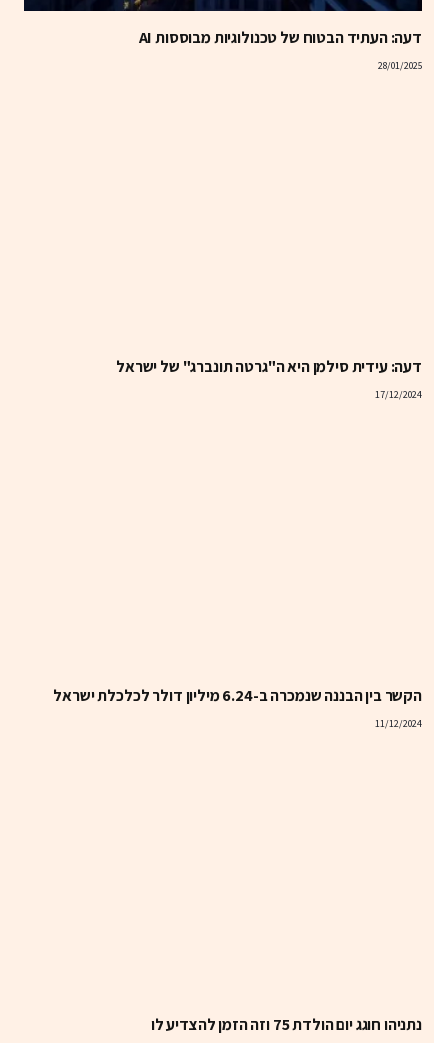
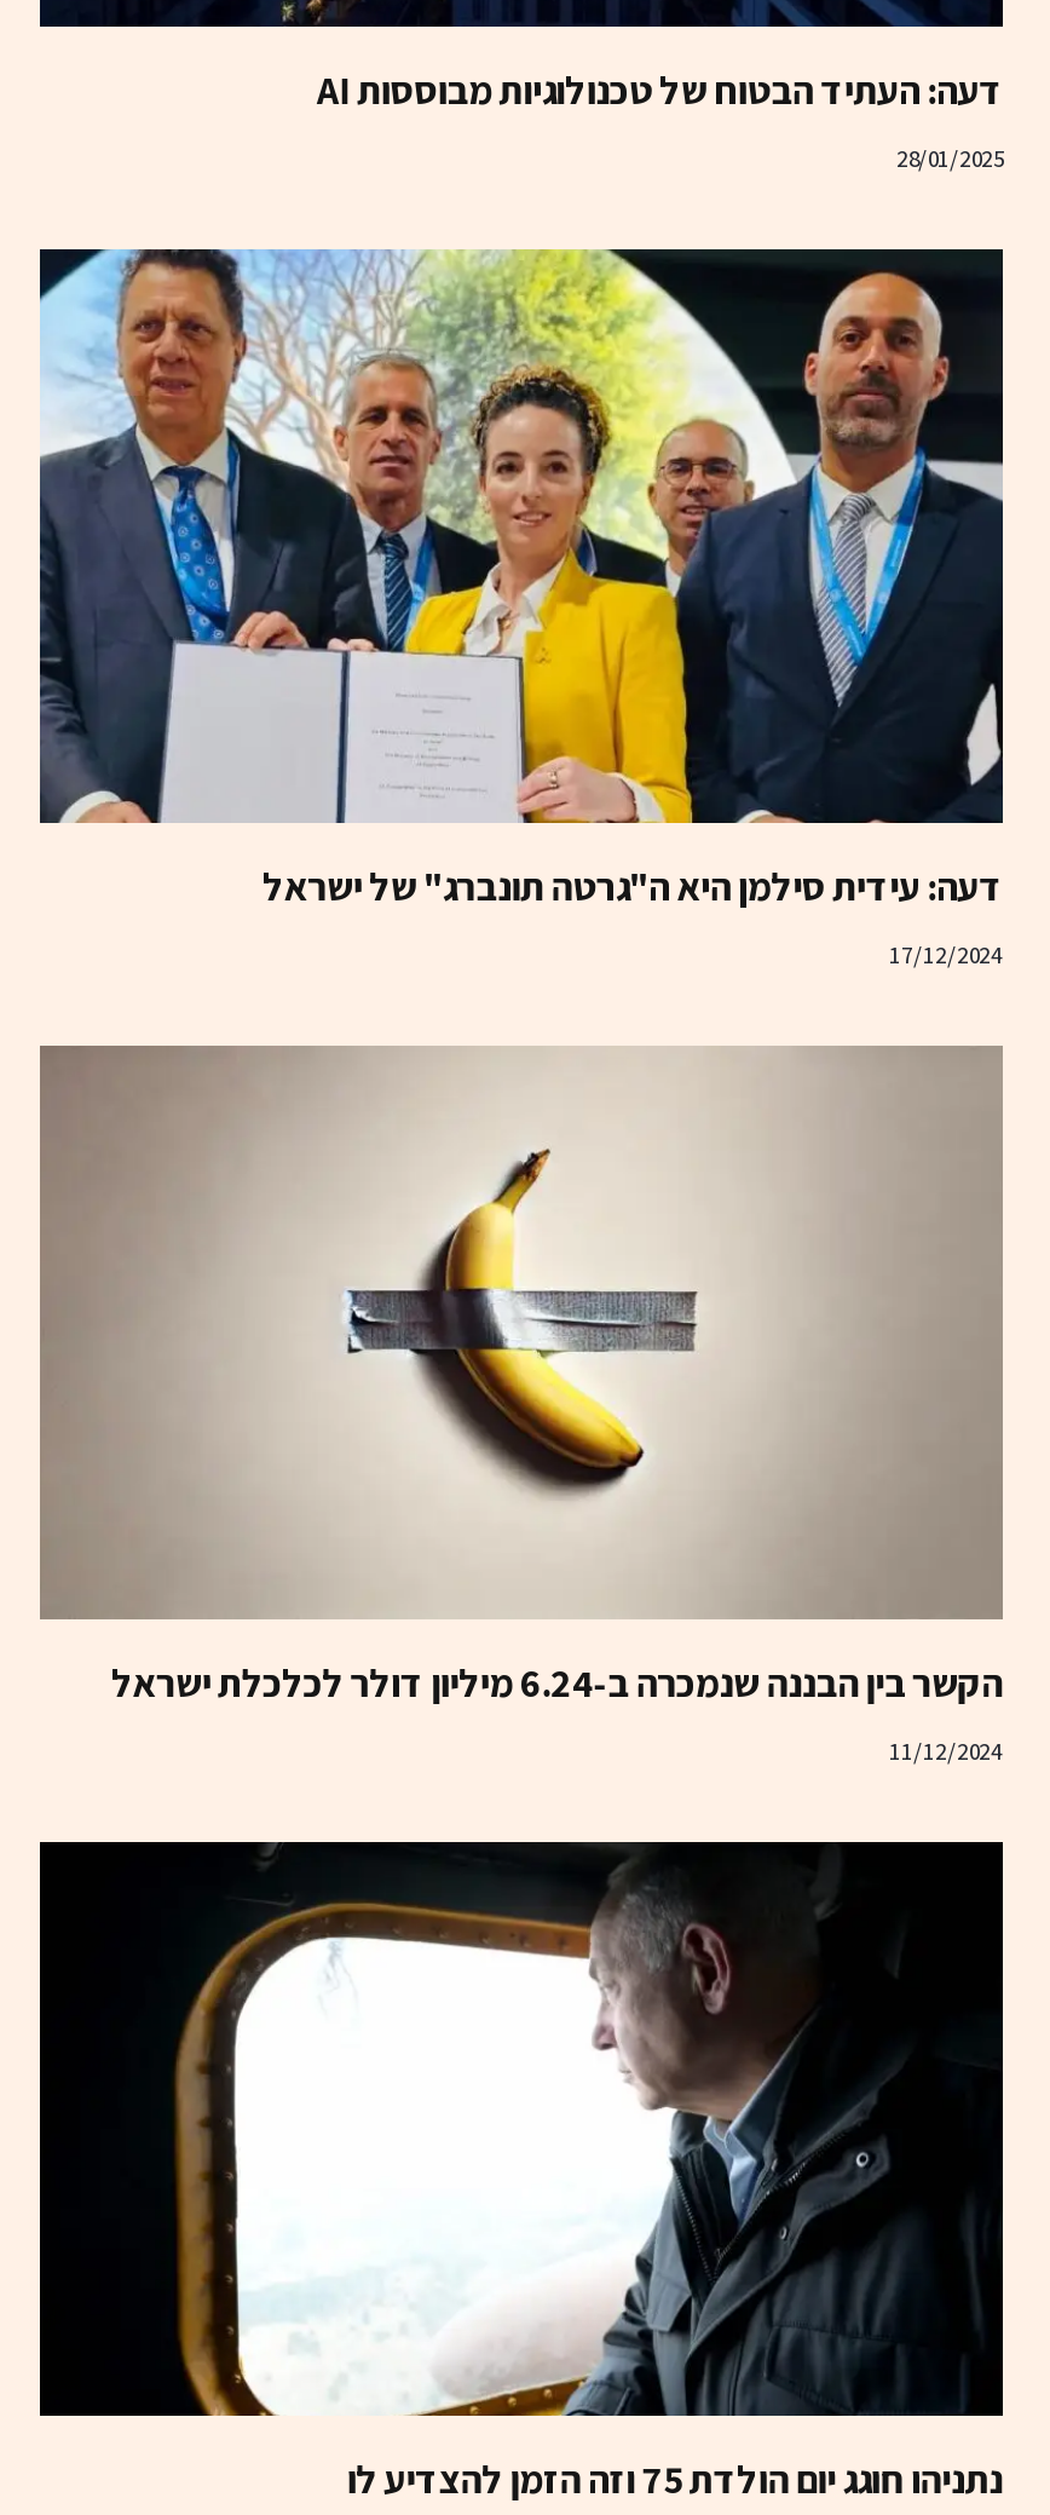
+ [image]

+ [image]

+ [image]
